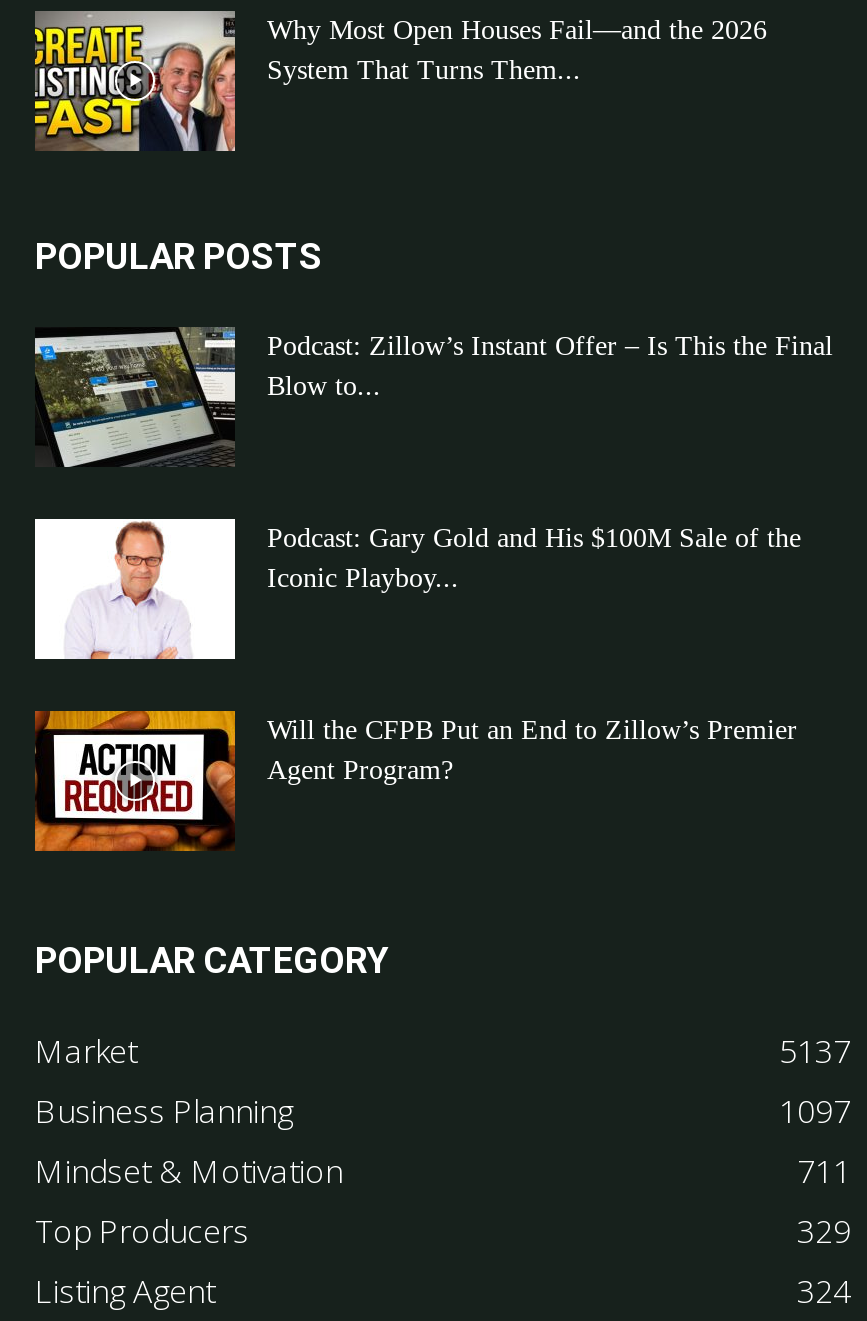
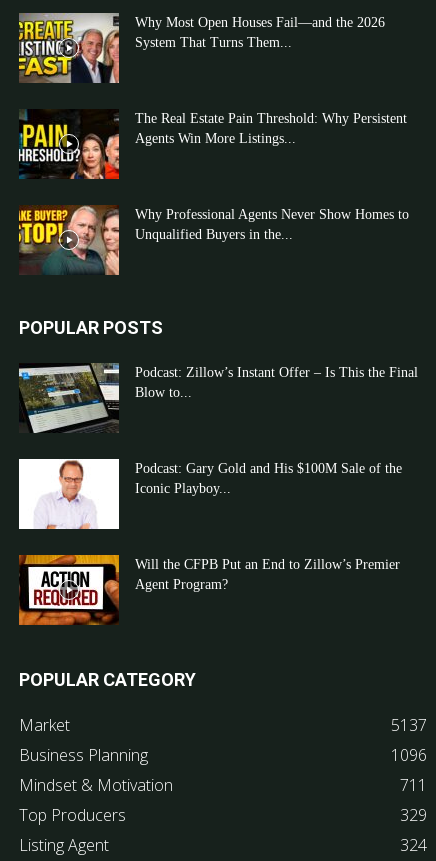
+ [image]
+ The Real Estate Pain Threshold: Why Persistent
+ Agents Win More Listings...

+ [image]
+ Why Professional Agents Never Show Homes to
+ Unqualified Buyers in the...

- 1097
+ 1096
